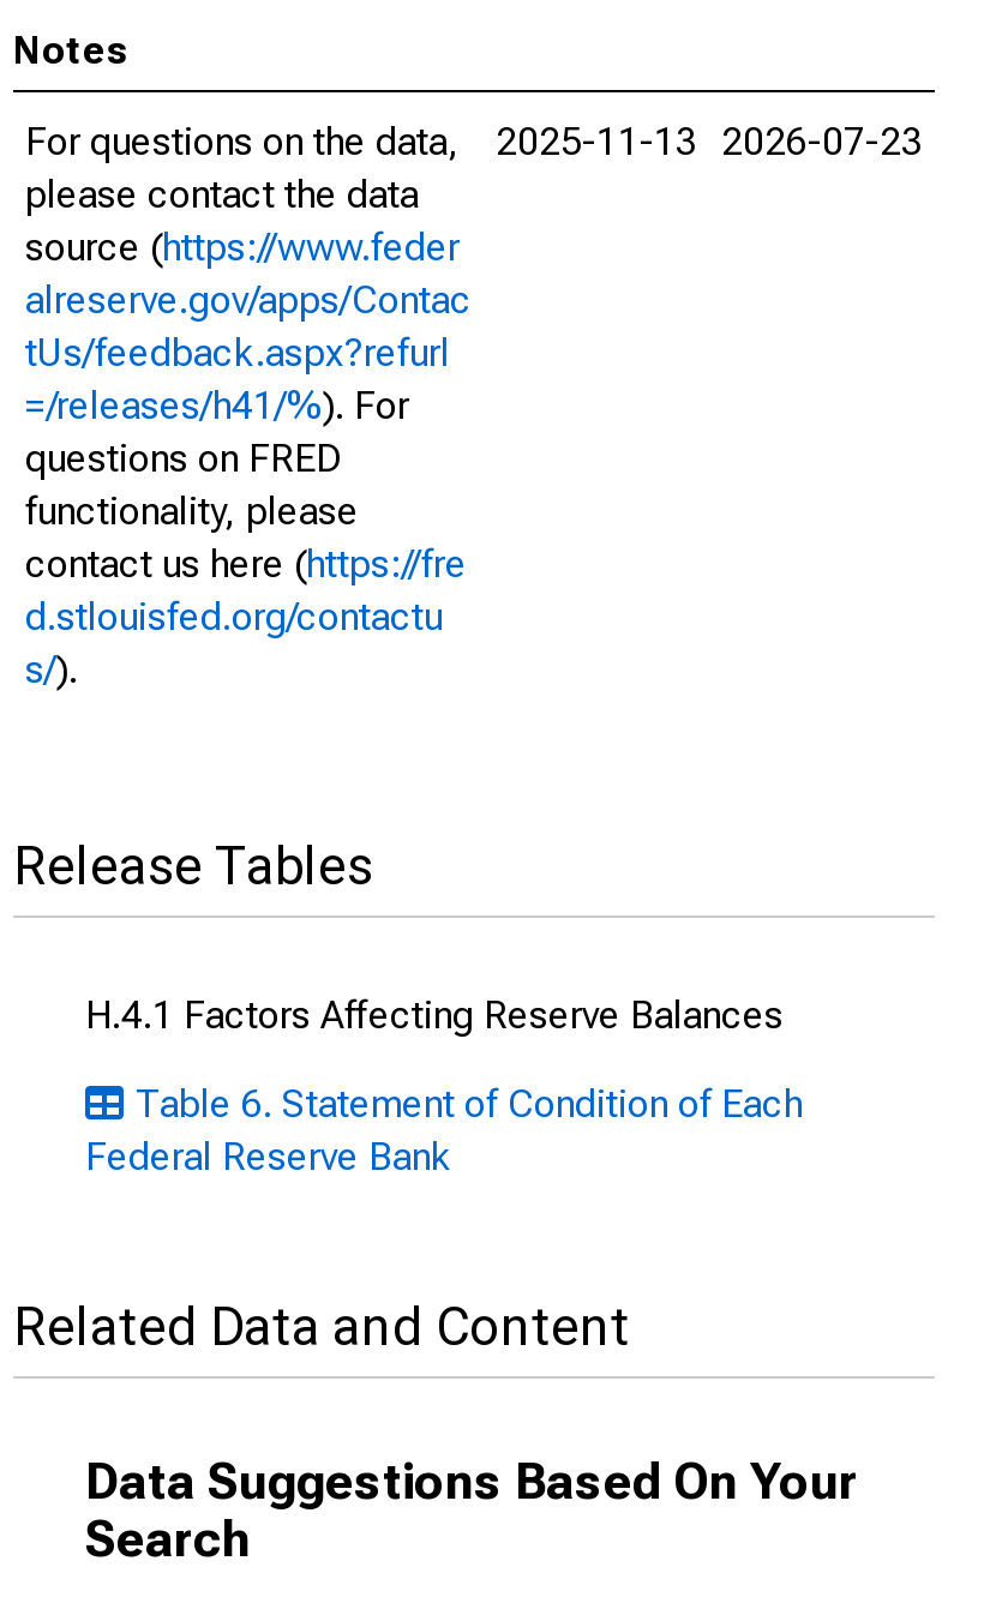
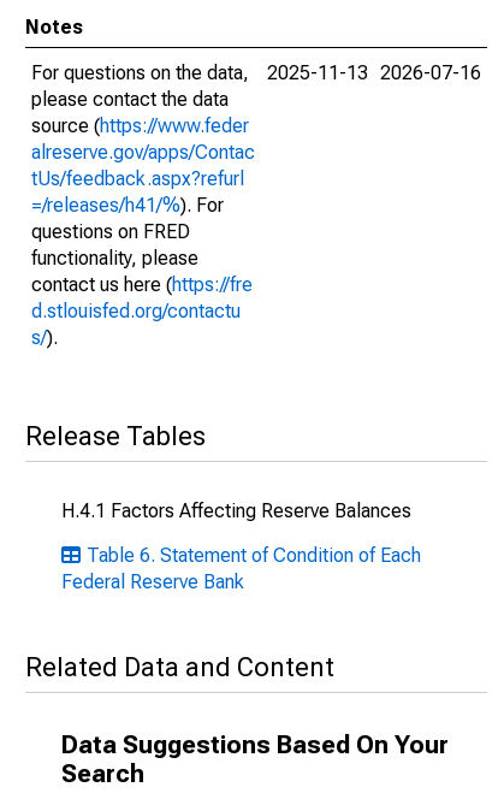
- For questions on the data, 2025-11-13 2026-07-23
+ For questions on the data, 2025-11-13 2026-07-16
